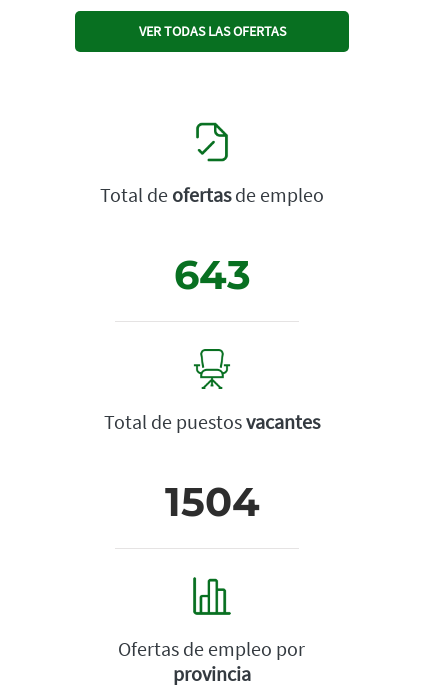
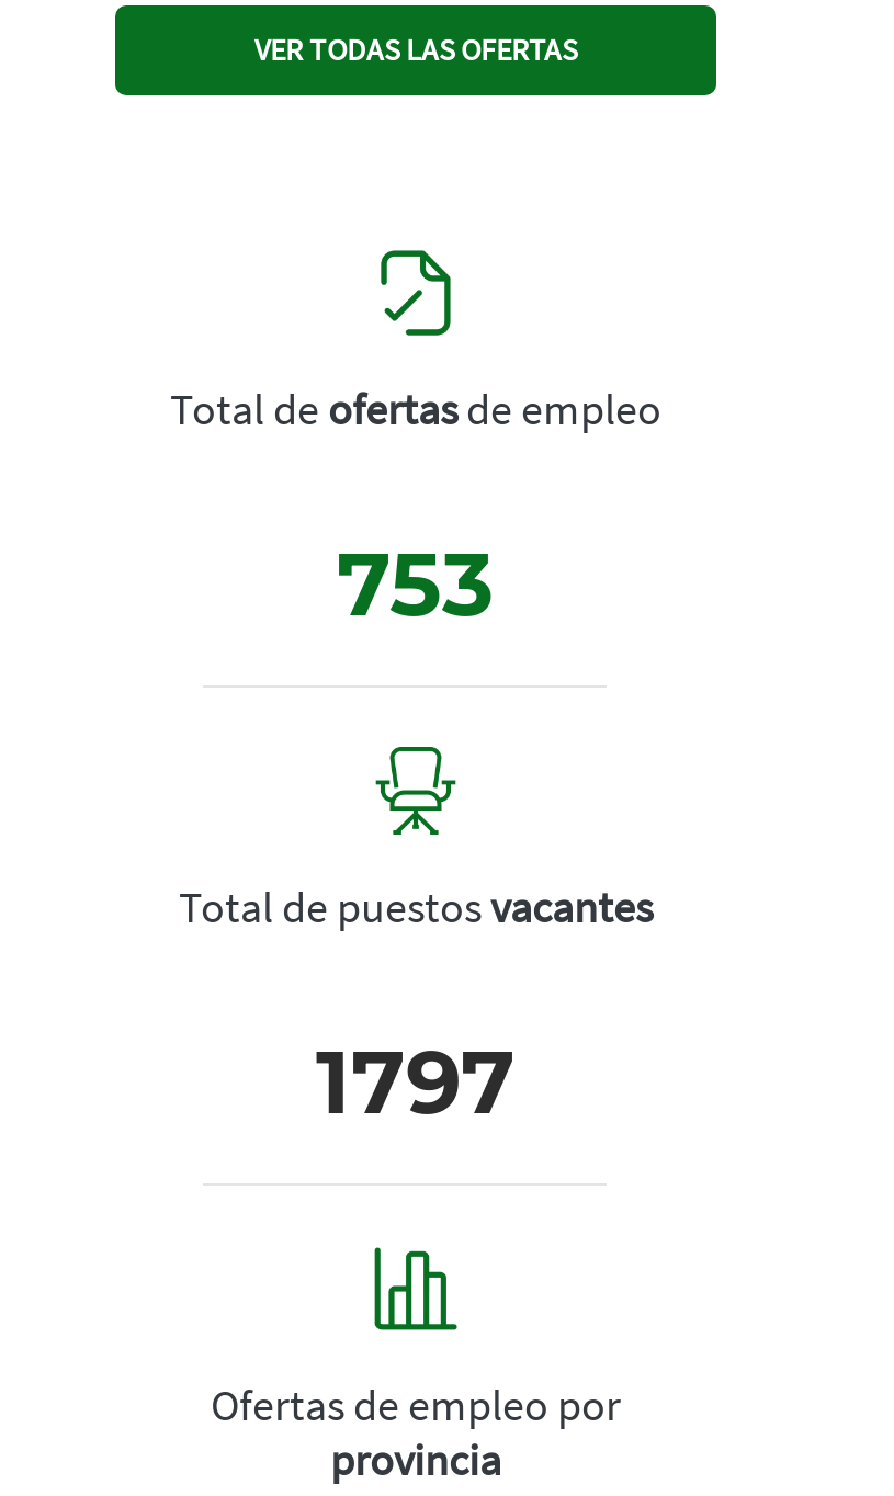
- 643
+ 753

- 1504
+ 1797
